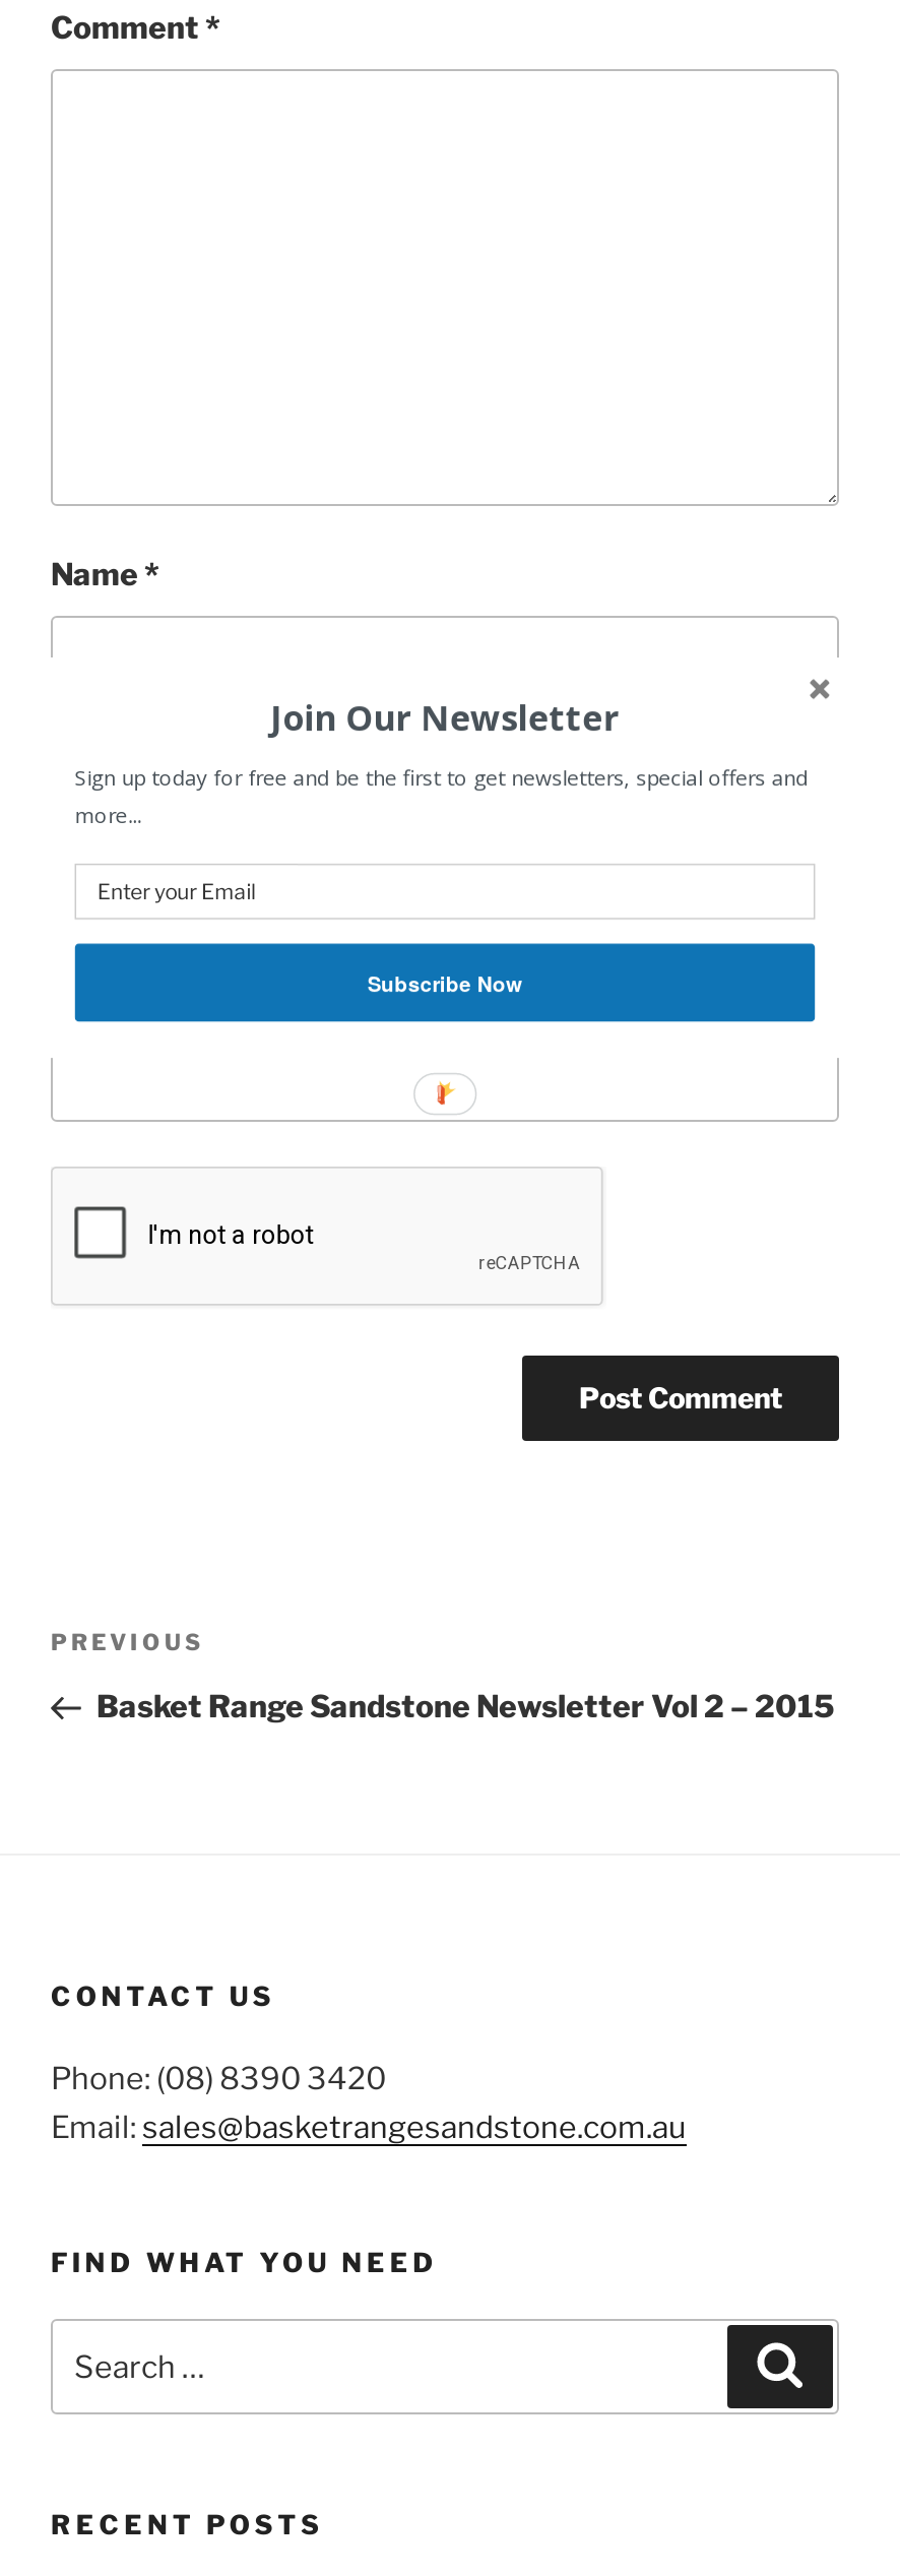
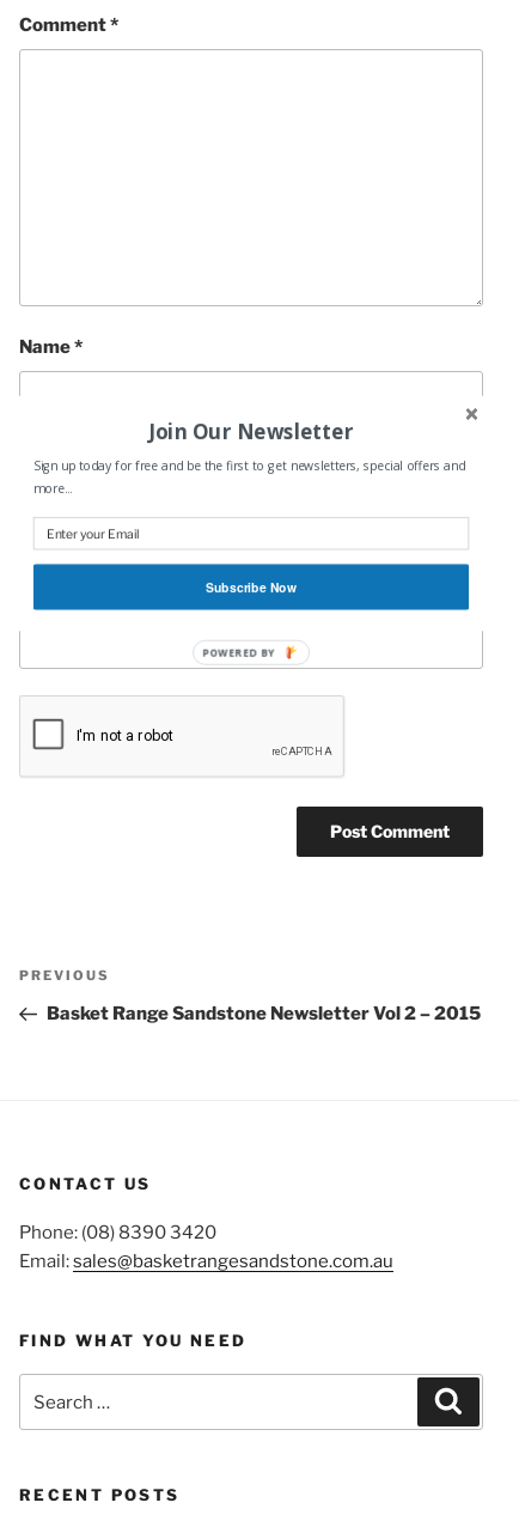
+ POWERED BY
